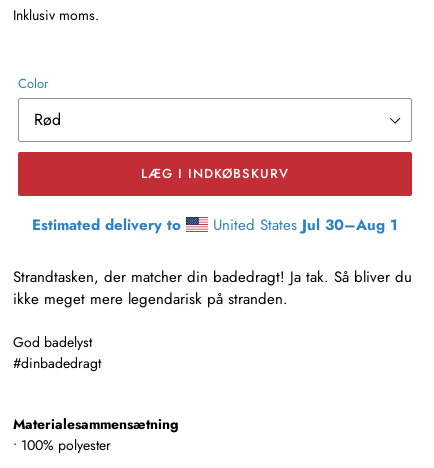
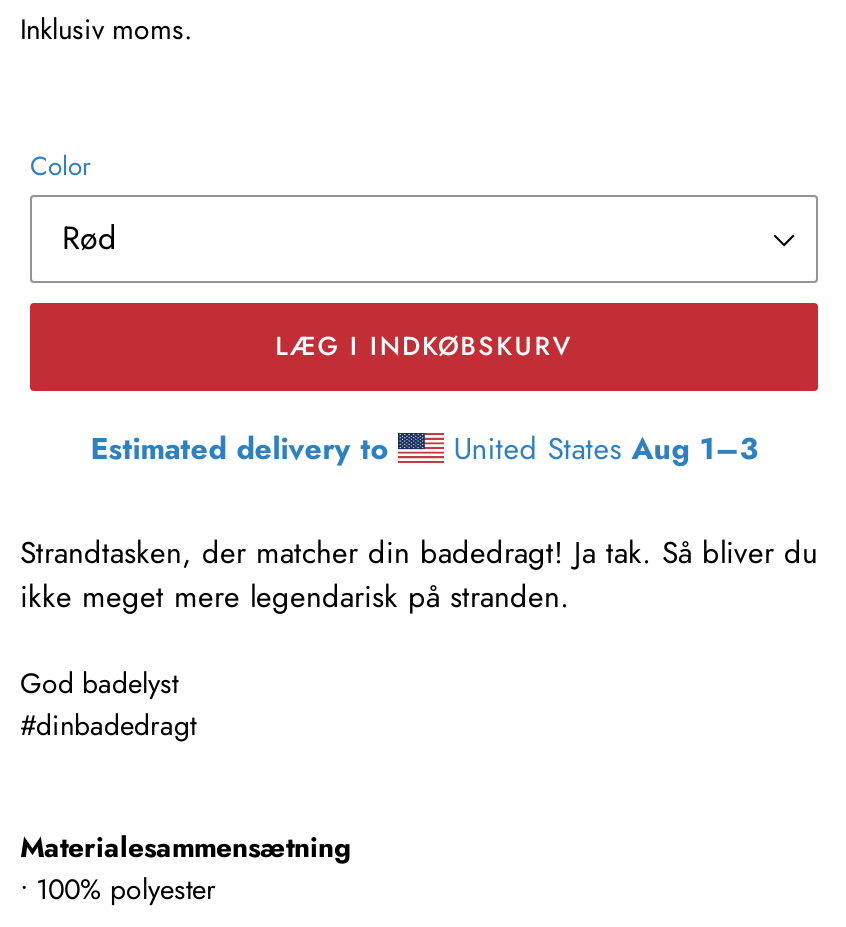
- United States Jul 30–Aug 1
+ United States Aug 1–3
